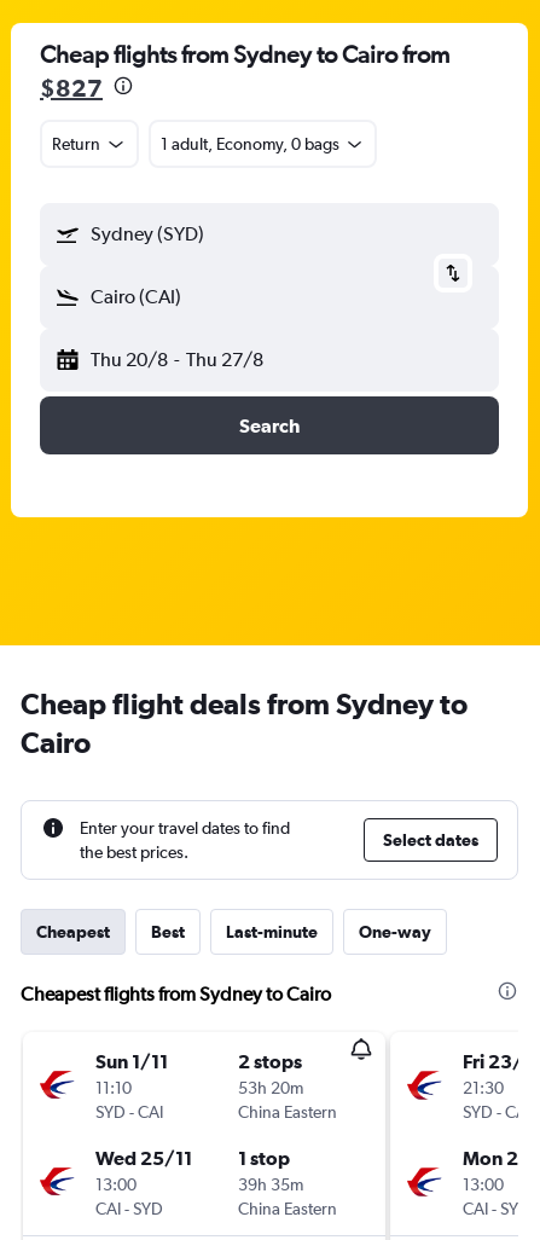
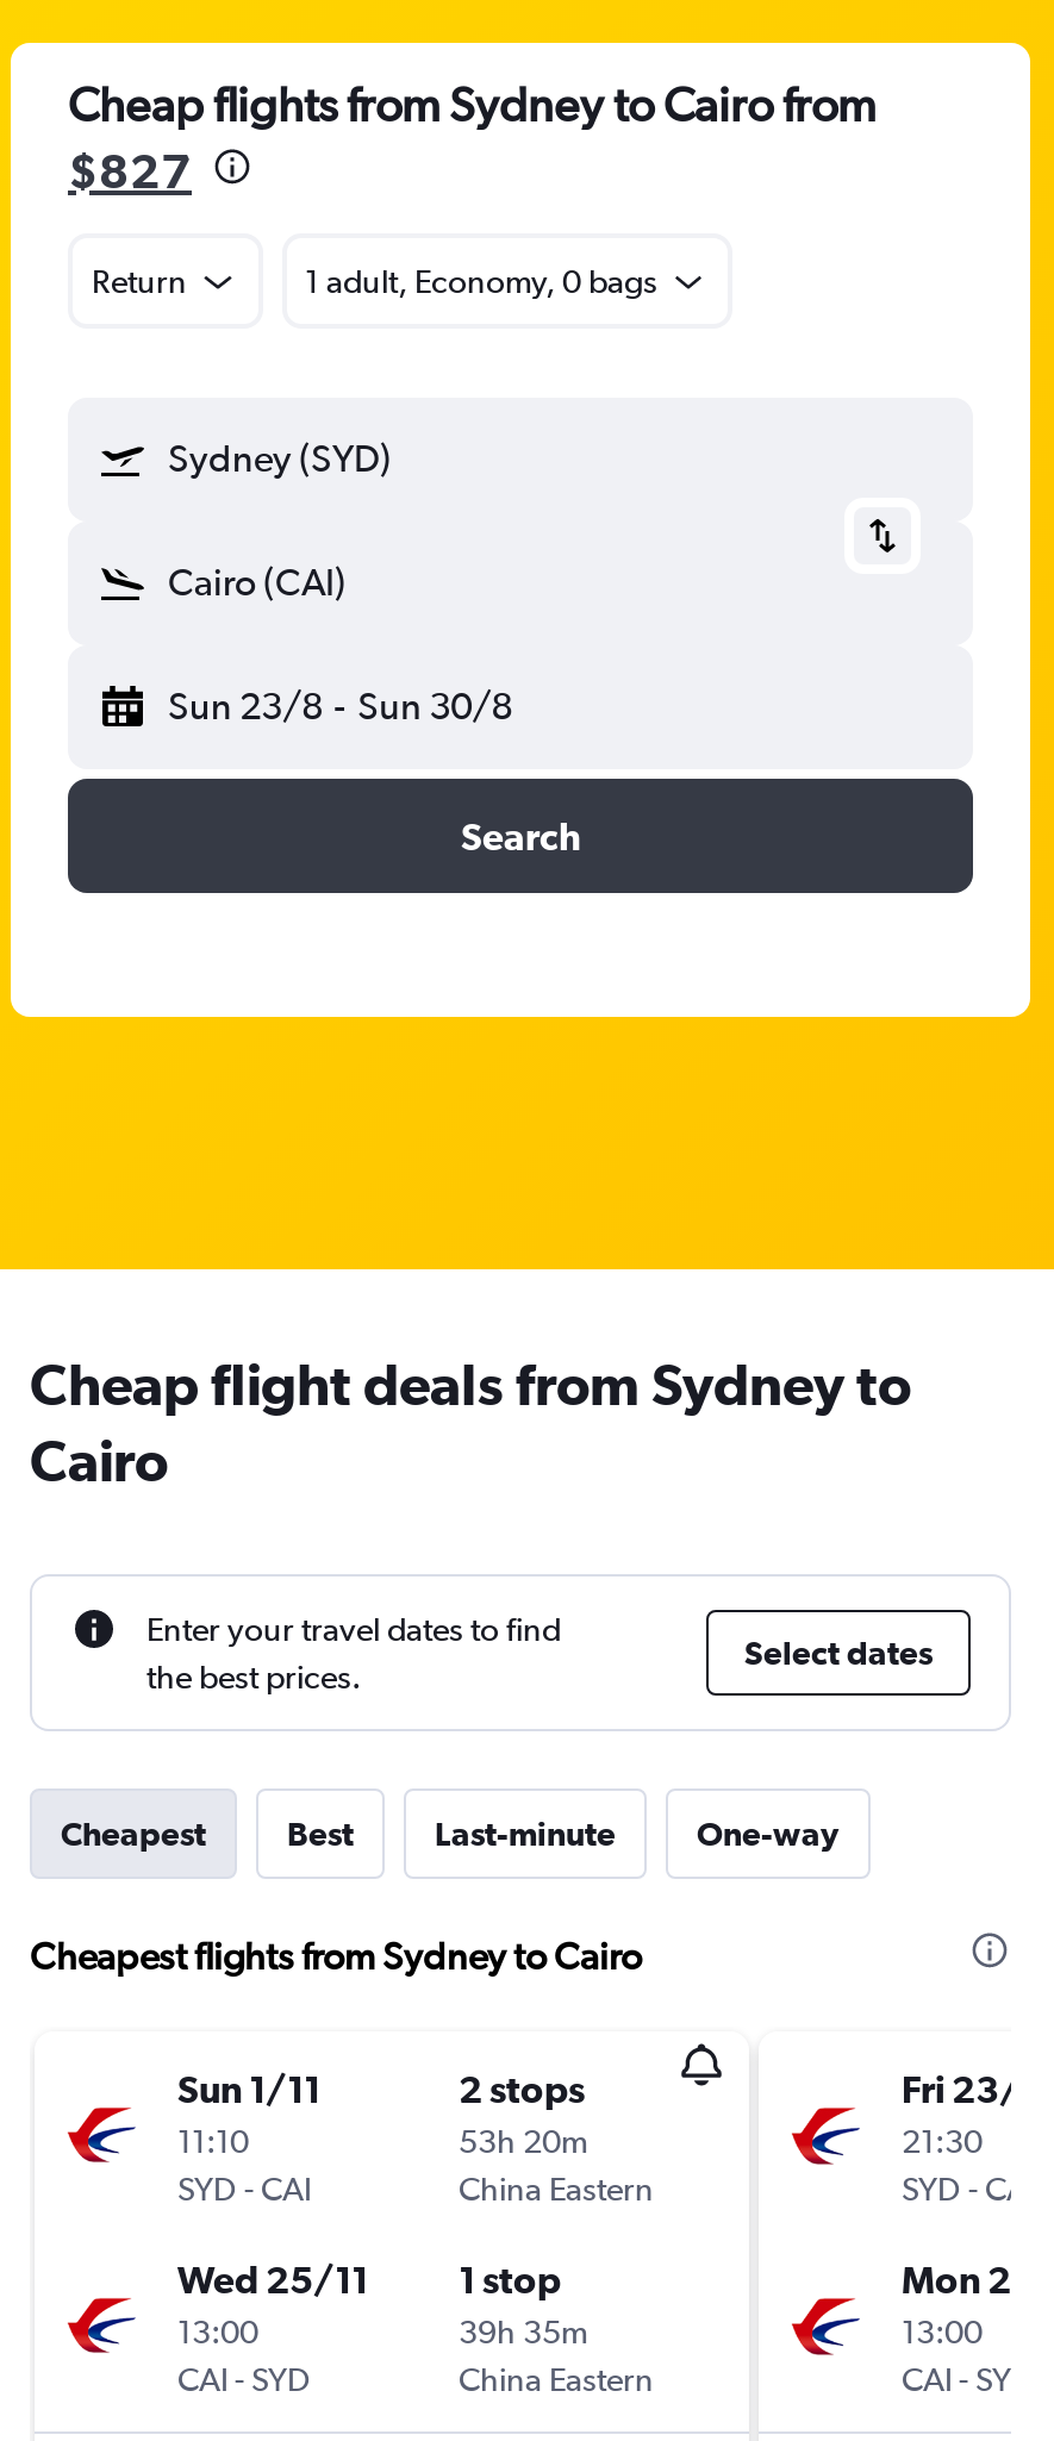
- Thu 20/8 - Thu 27/8
+ Sun 23/8 - Sun 30/8
